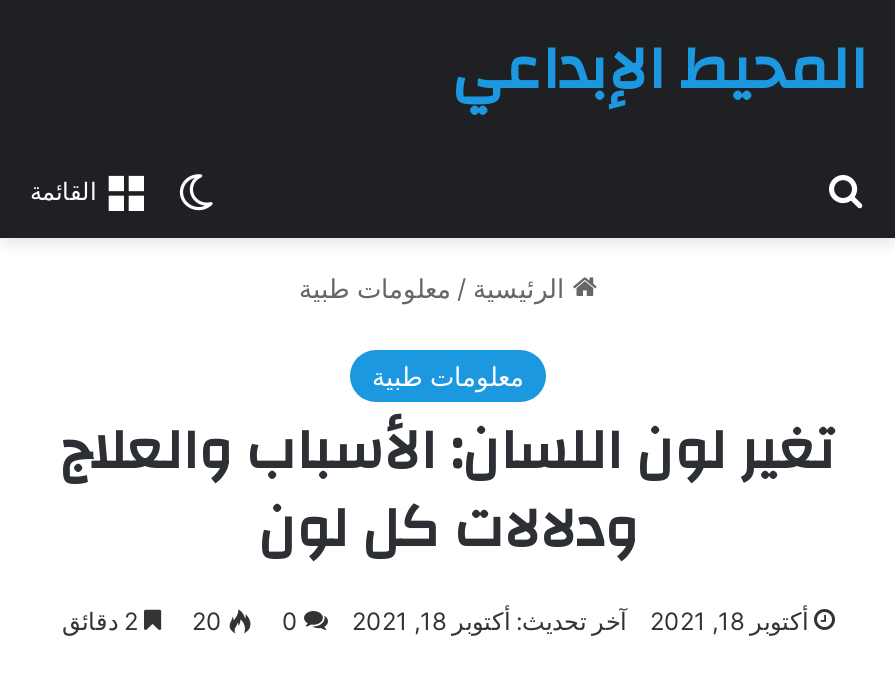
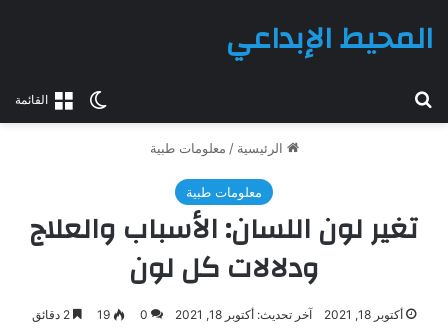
- 20
+ 19
